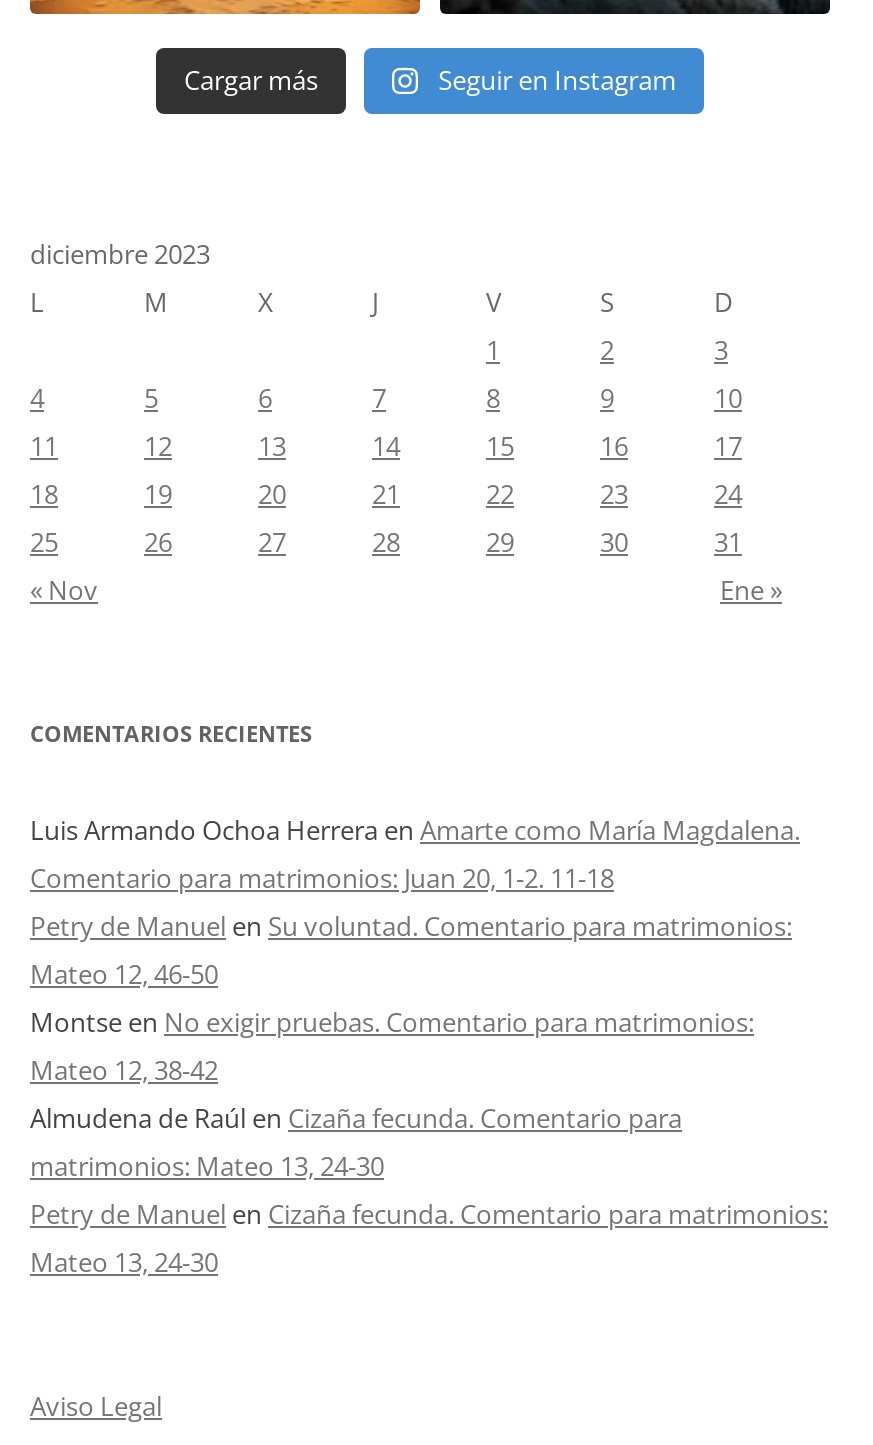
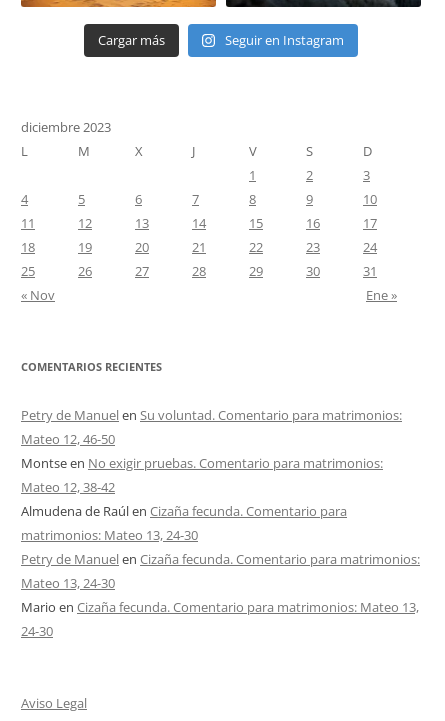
- Luis Armando Ochoa Herrera en Amarte como María Magdalena.
- Comentario para matrimonios: Juan 20, 1-2. 11-18

moved up: Petry de Manuel en Su voluntad. Comentario para matrimonios: | Mateo 12, 46-50 | Montse en No exigir pruebas. Comentario para matrimonios: | Mateo 12, 38-42 | Almudena de Raúl en Cizaña fecunda. Comentario para | matrimonios: Mateo 13, 24-30 | Petry de Manuel en Cizaña fecunda. Comentario para matrimonios: | Mateo 13, 24-30

+ Mario en Cizaña fecunda. Comentario para matrimonios: Mateo 13,
+ 24-30
